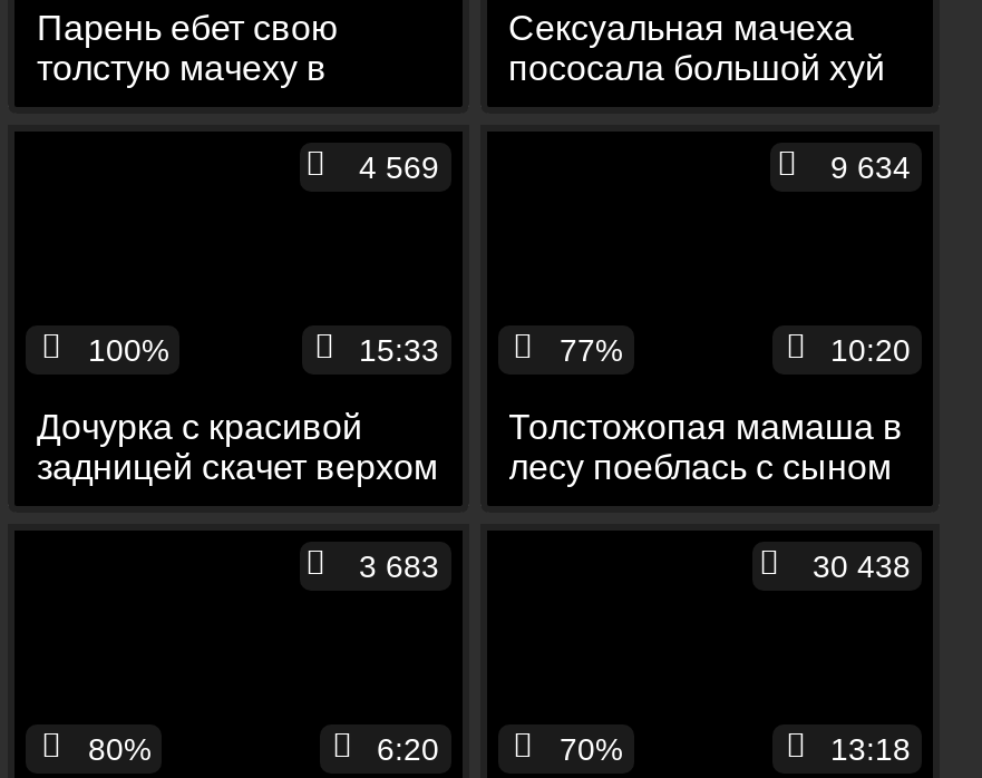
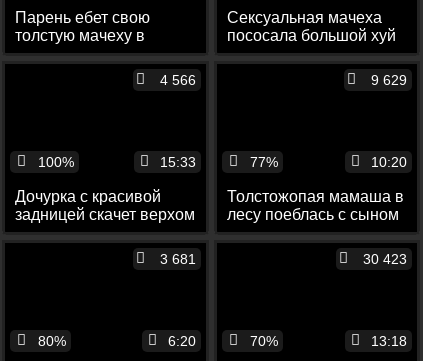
- 4 569
+ 4 566

- 9 634
+ 9 629

- 3 683
+ 3 681

- 30 438
+ 30 423
